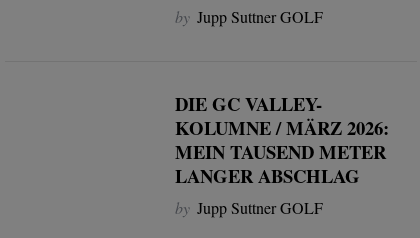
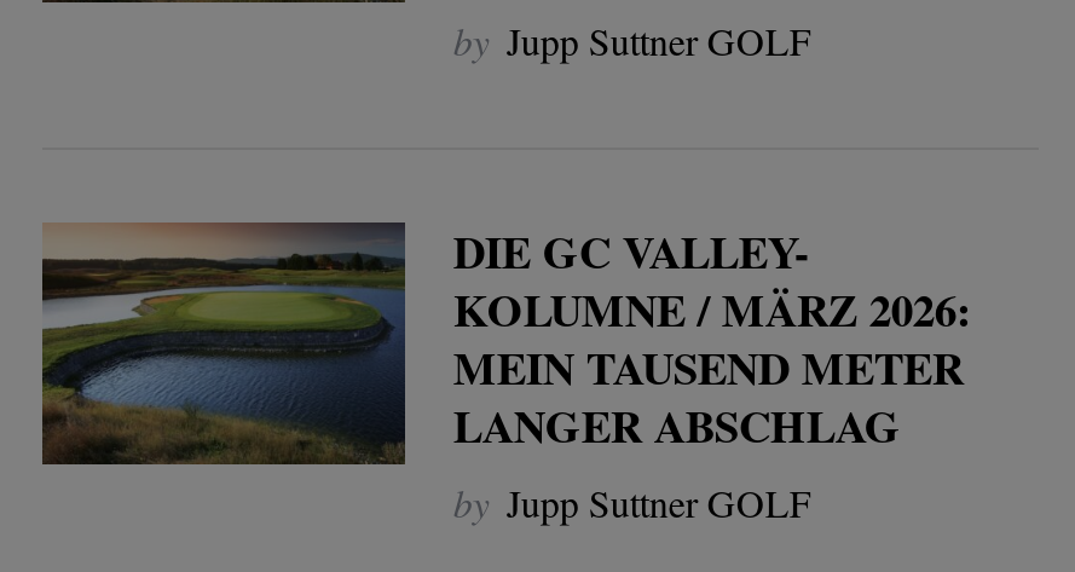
+ [image]
